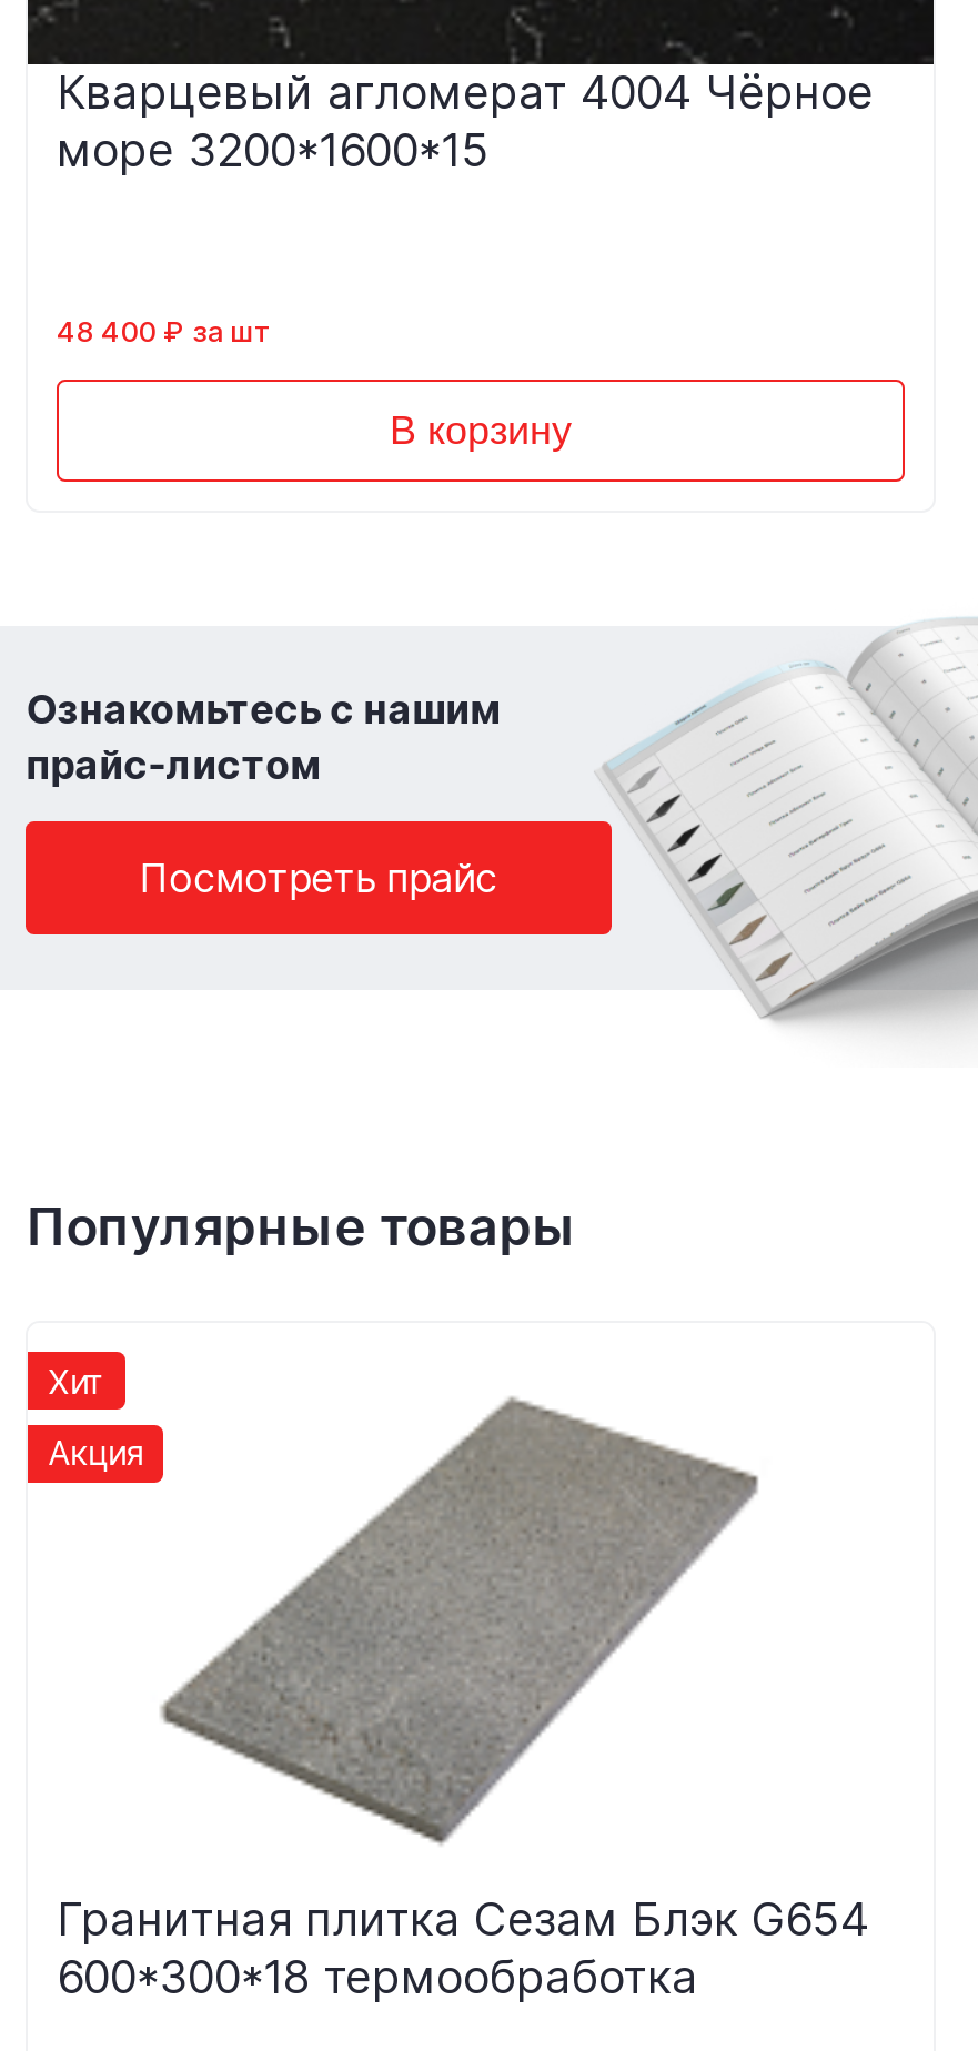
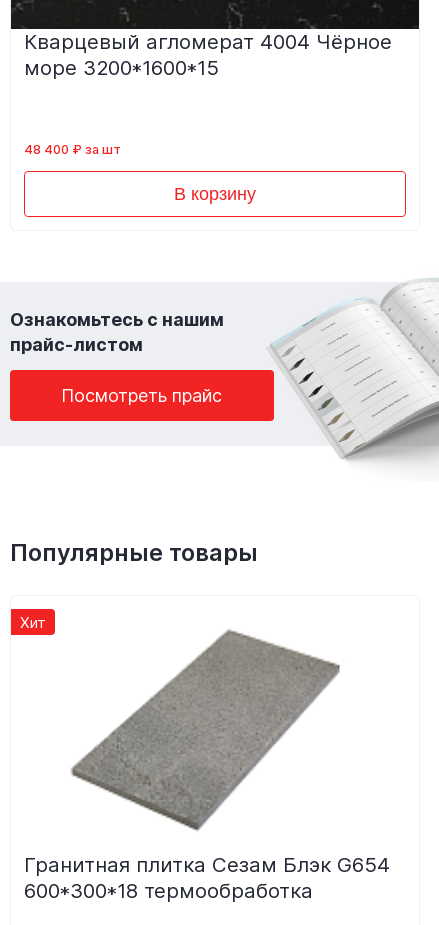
- Акция
